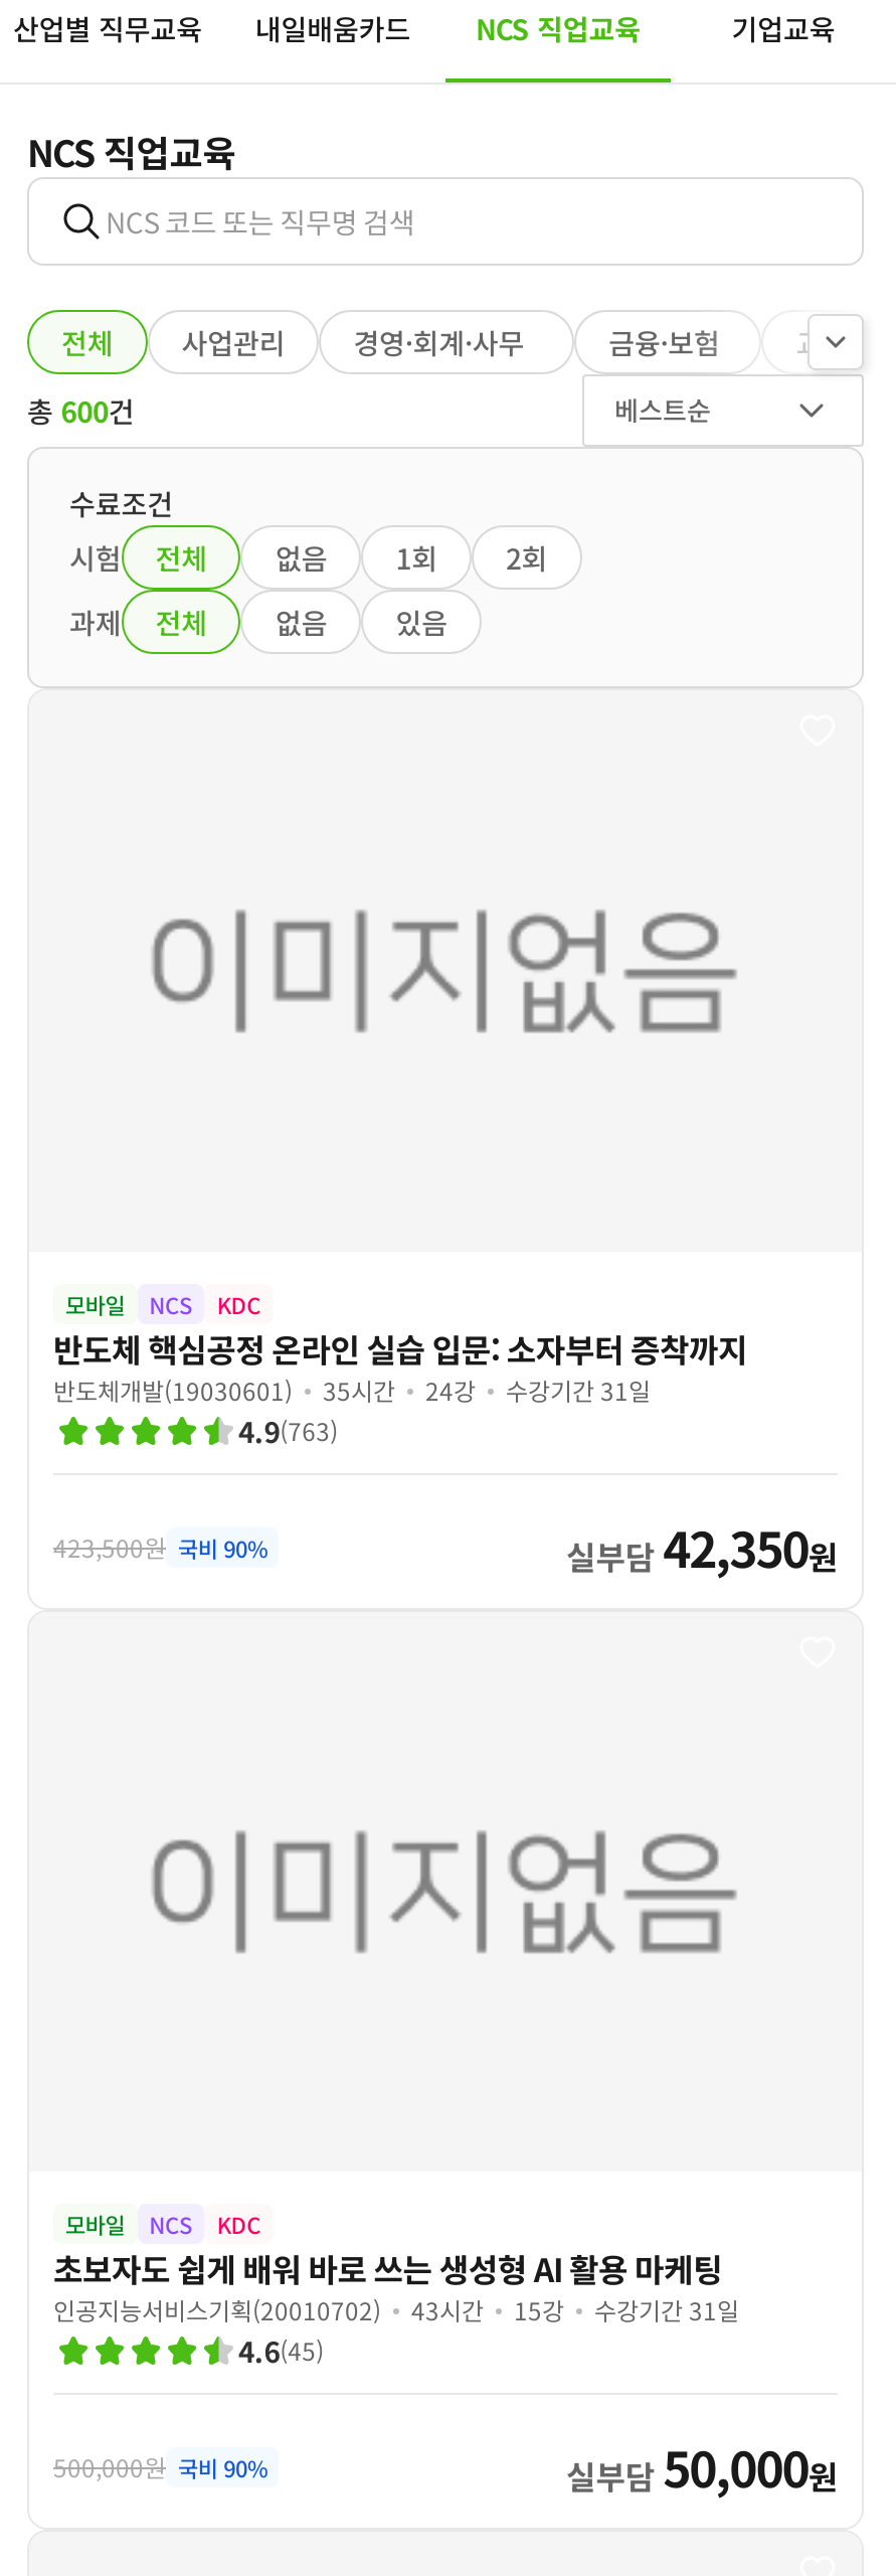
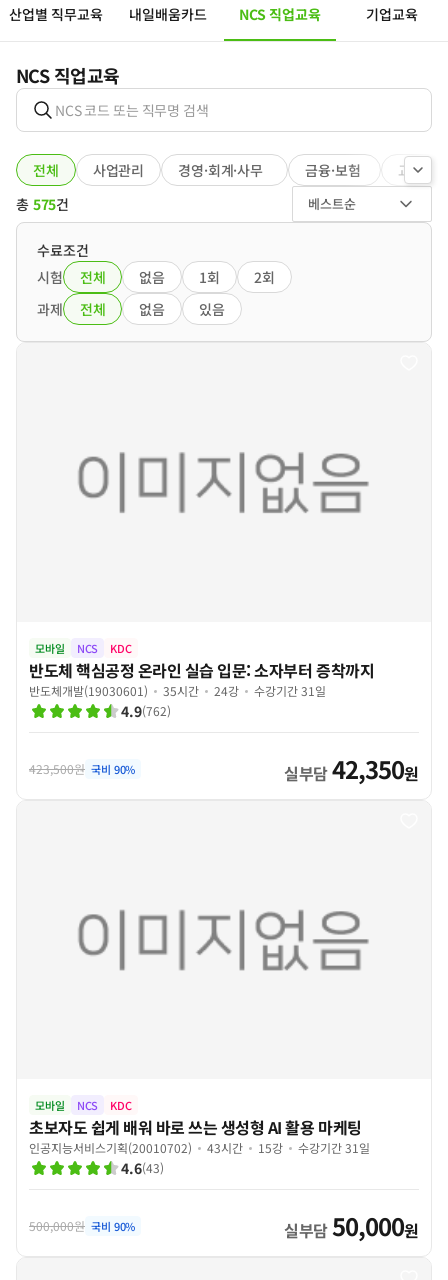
- 총 600건
+ 총 575건

- 4.9(763)
+ 4.9(762)

- 4.6(45)
+ 4.6(43)
